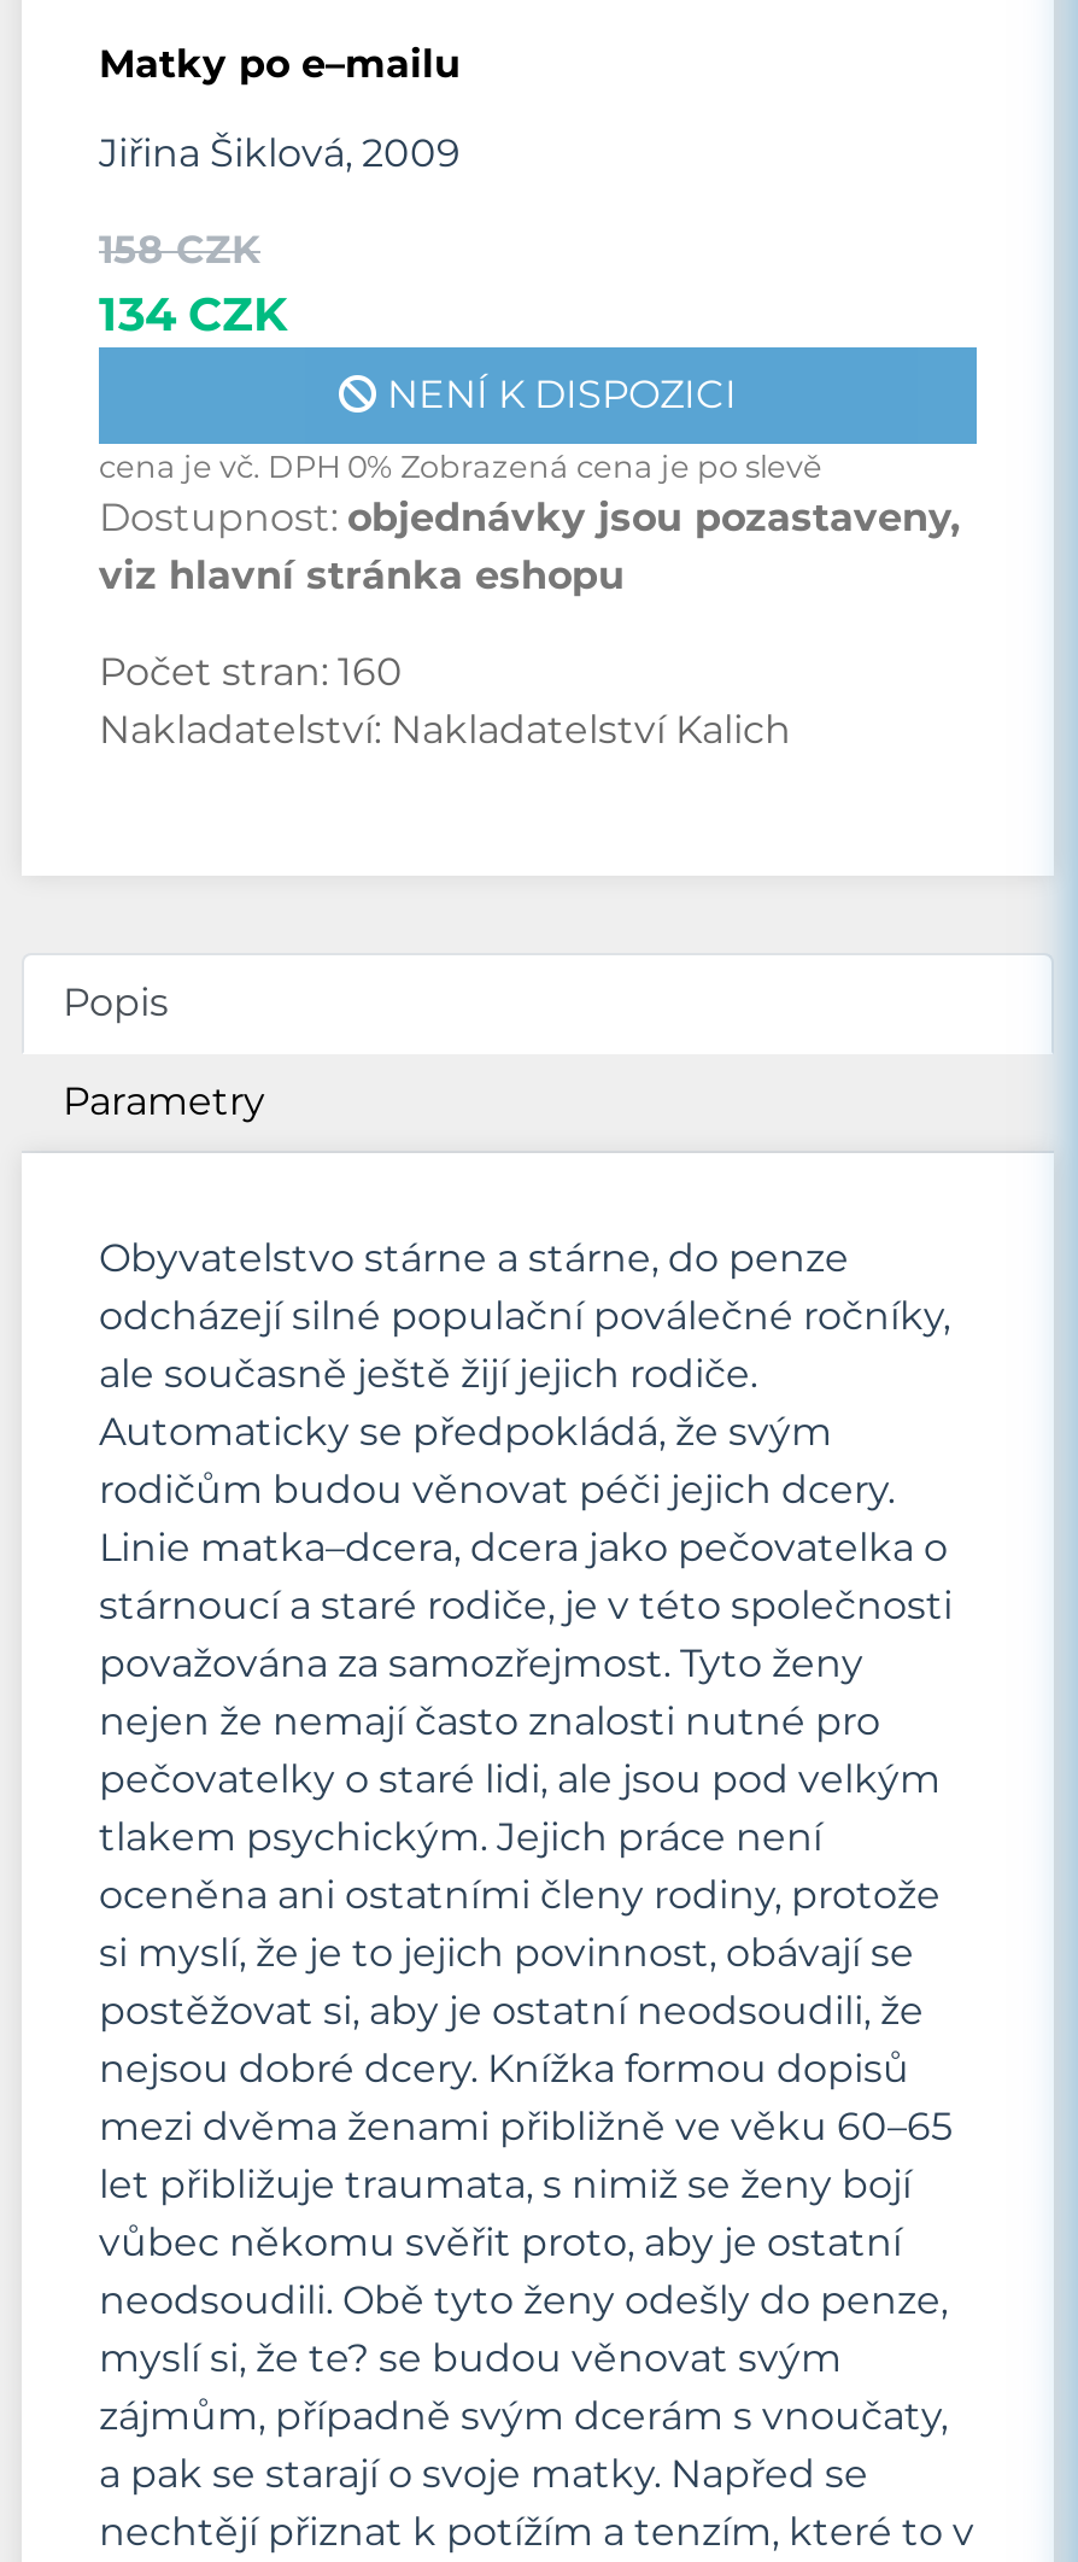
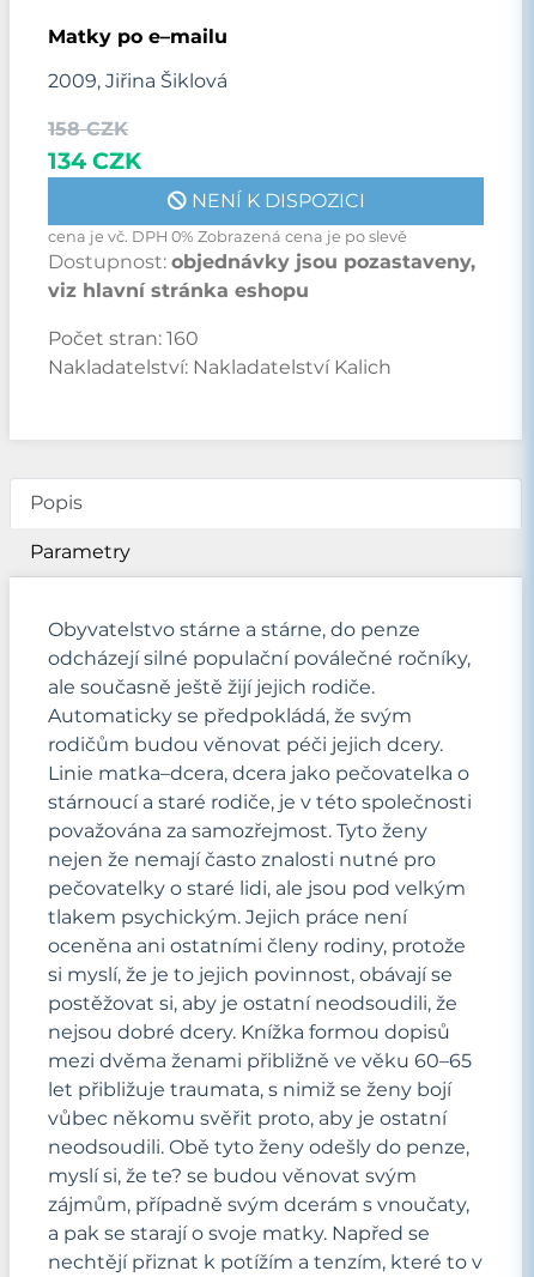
- Jiřina Šiklová, 2009
+ 2009, Jiřina Šiklová
